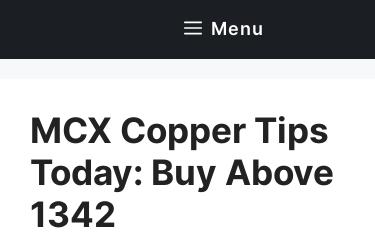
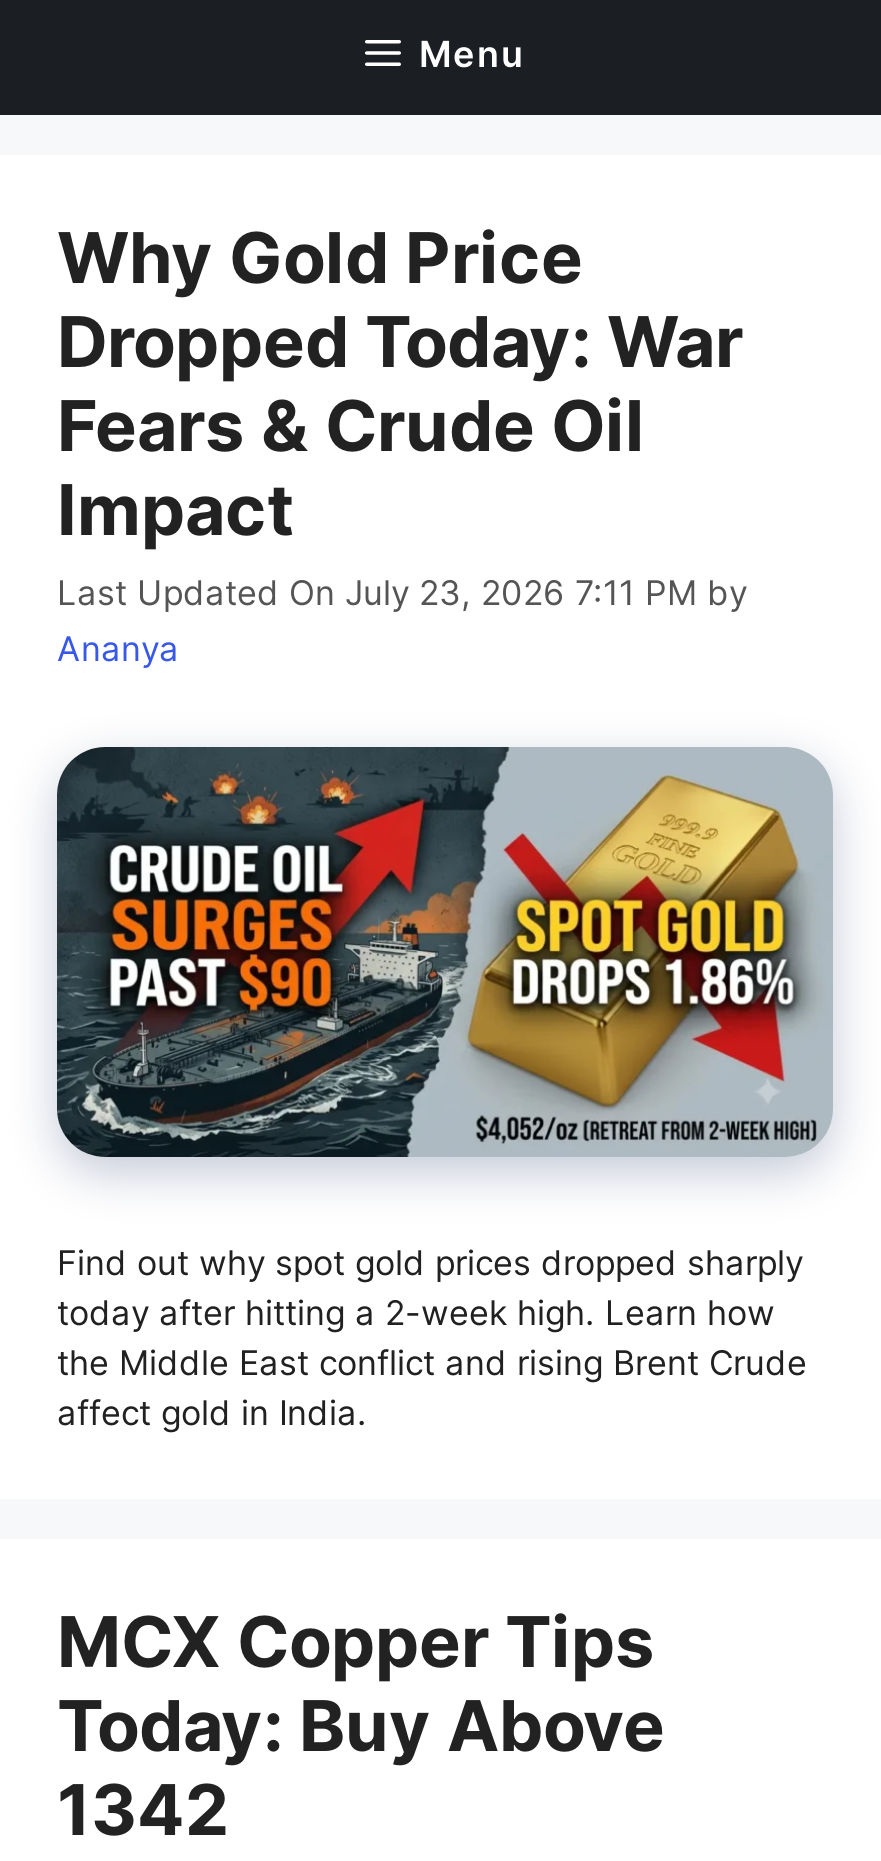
+ [image]
+ Find out why spot gold prices dropped sharply
+ today after hitting a 2-week high. Learn how
+ the Middle East conflict and rising Brent Crude
+ affect gold in India.

+ Why Gold Price
+ Dropped Today: War
+ Fears & Crude Oil
+ Impact
+ Last Updated On July 23, 2026 7:11 PM by
+ Ananya
